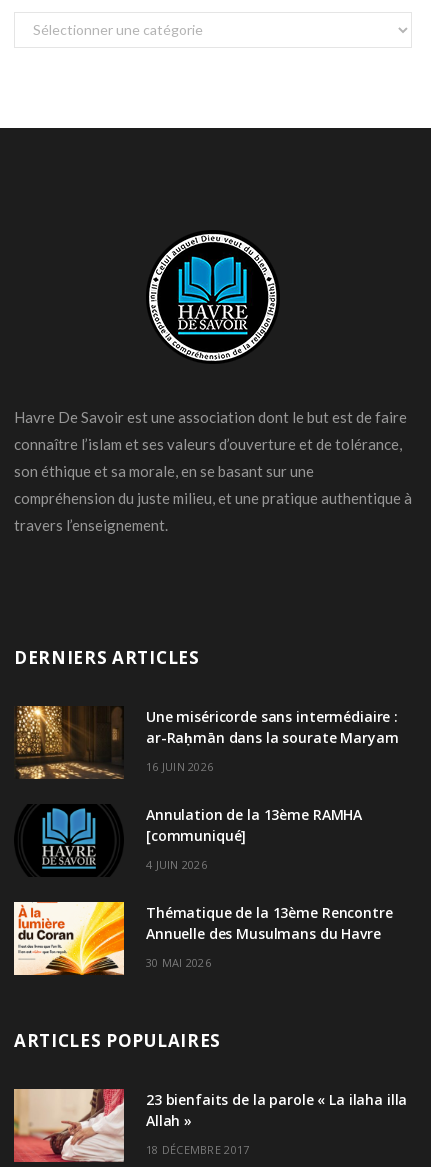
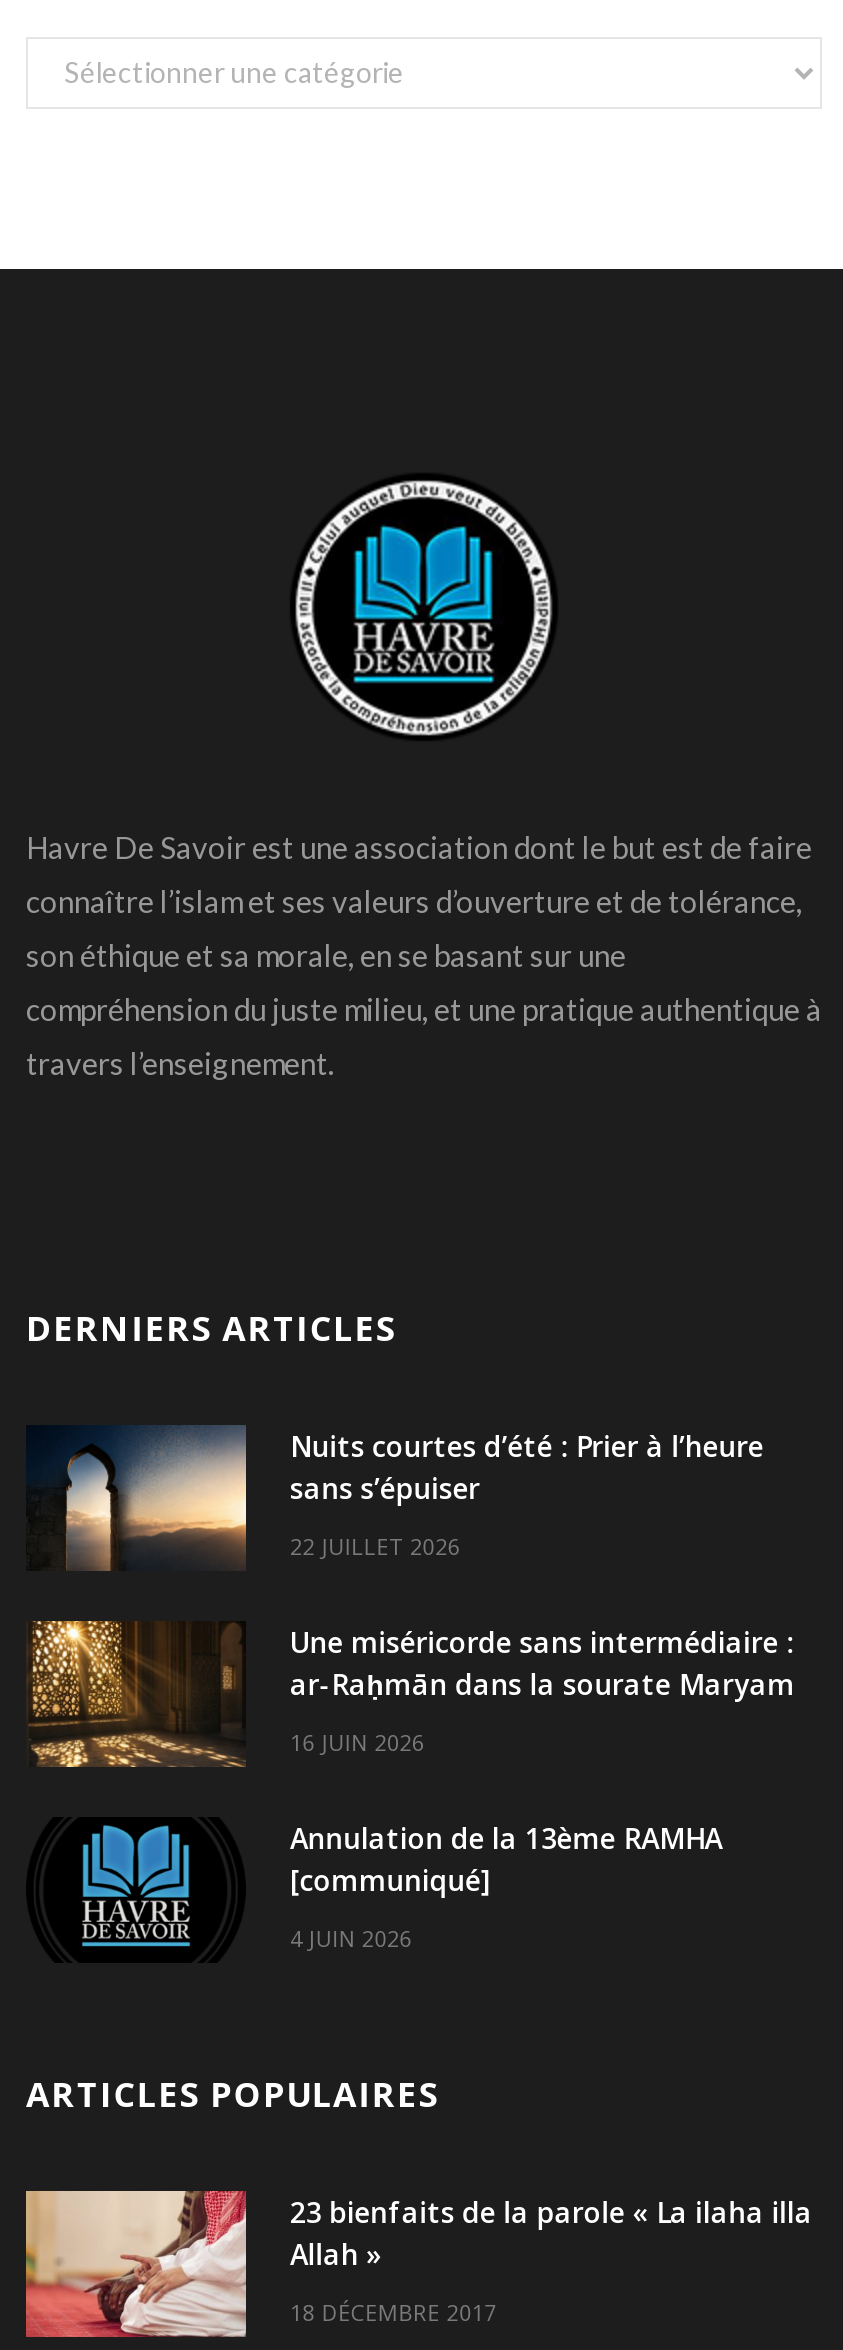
+ [image]
+ Nuits courtes d’été : Prier à l’heure
+ sans s’épuiser
+ 22 JUILLET 2026

moved down: [image] | Une miséricorde sans intermédiaire : | ar-Raḥmān dans la sourate Maryam | 16 JUIN 2026 | Annulation de la 13ème RAMHA | [communiqué] | 4 JUIN 2026

- [image]
- Thématique de la 13ème Rencontre
- Annuelle des Musulmans du Havre
- 30 MAI 2026
